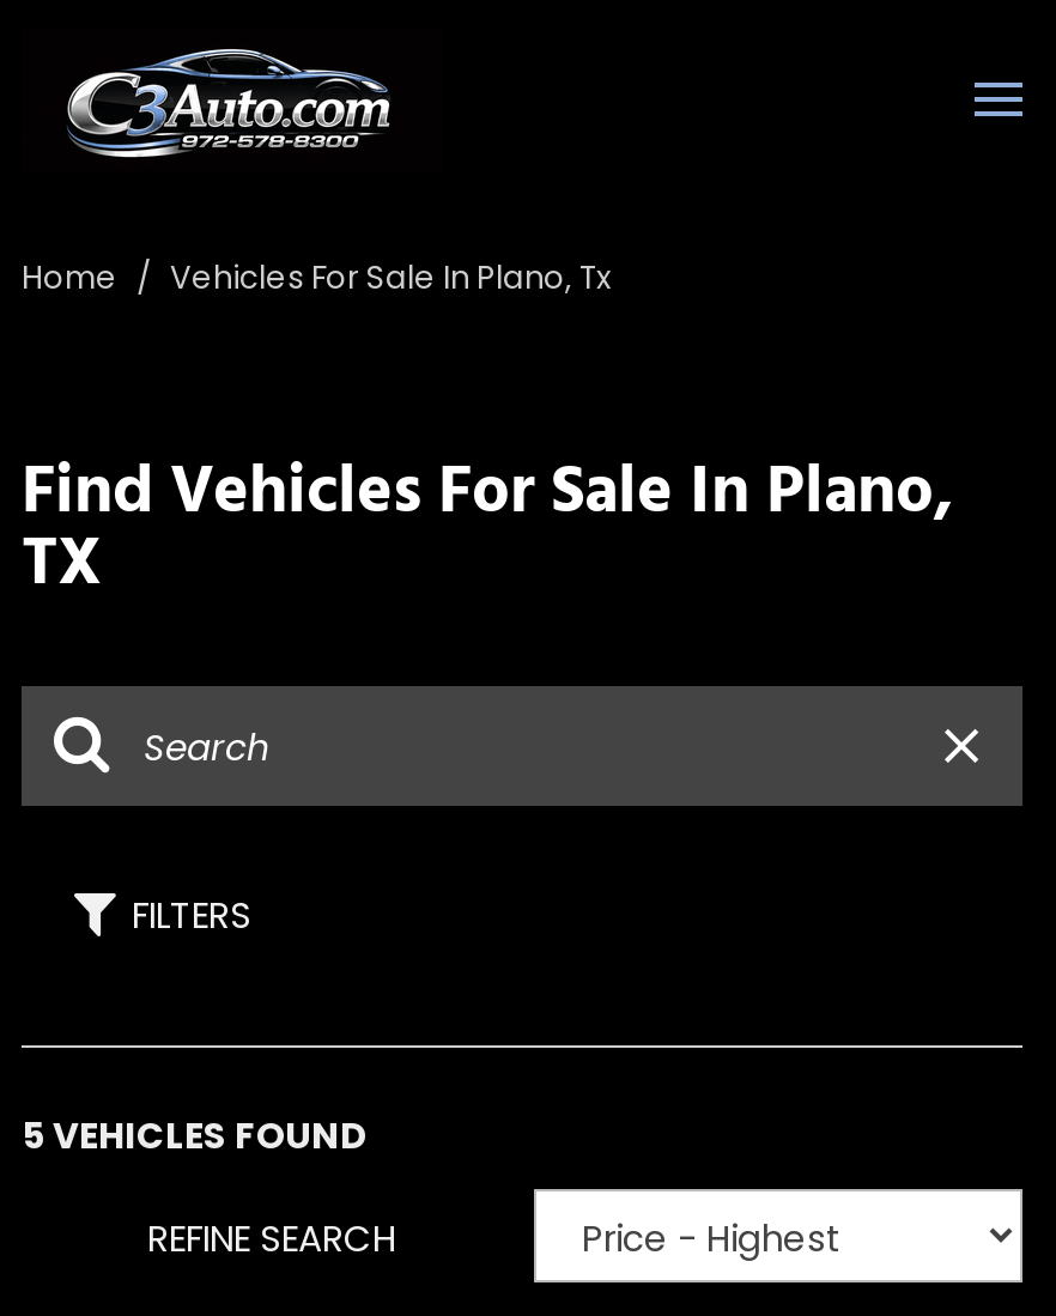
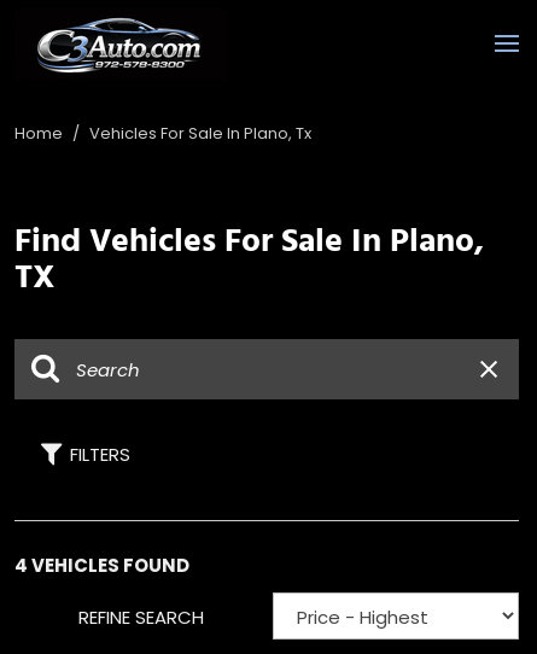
- 5 VEHICLES FOUND
+ 4 VEHICLES FOUND
